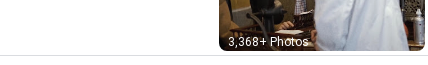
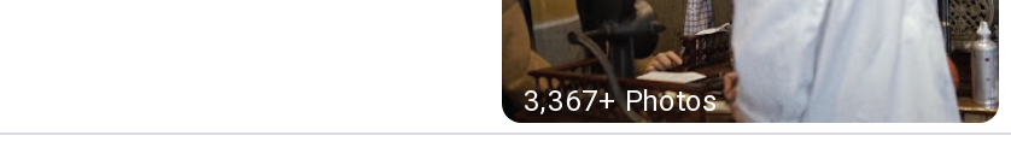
- 3,368+ Photos
+ 3,367+ Photos
